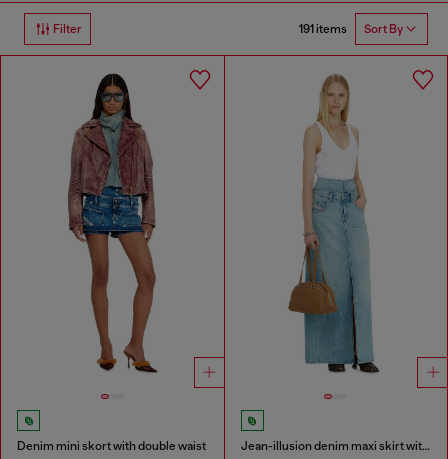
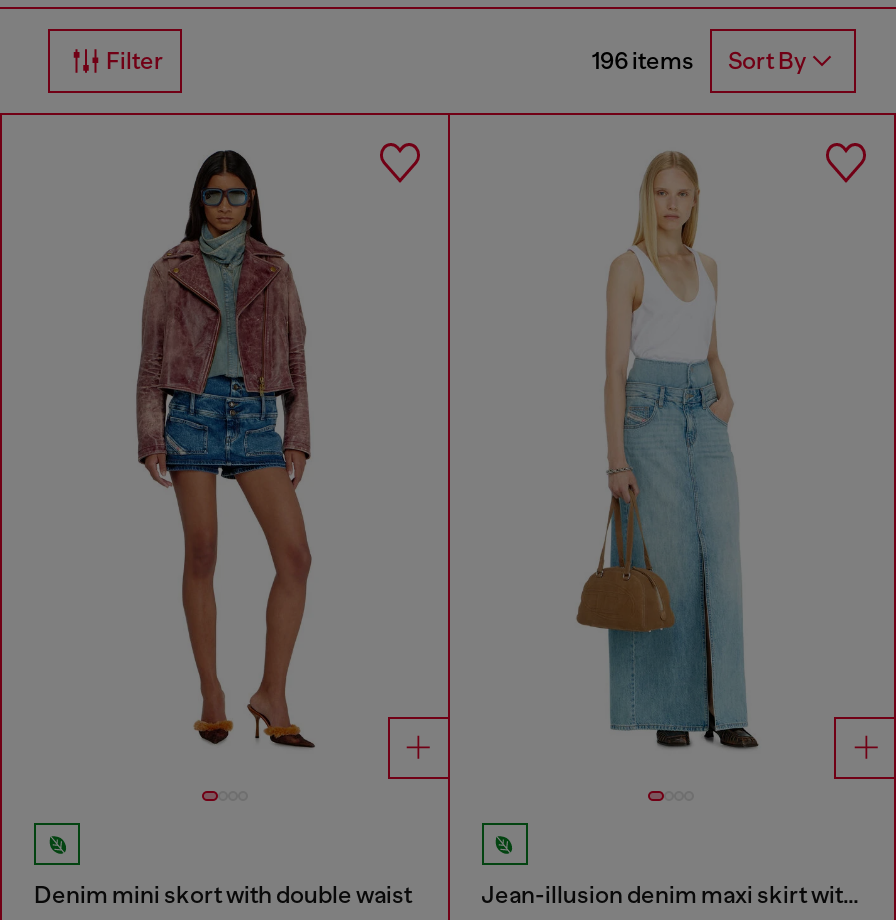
- 191 items Sort By
+ 196 items Sort By
